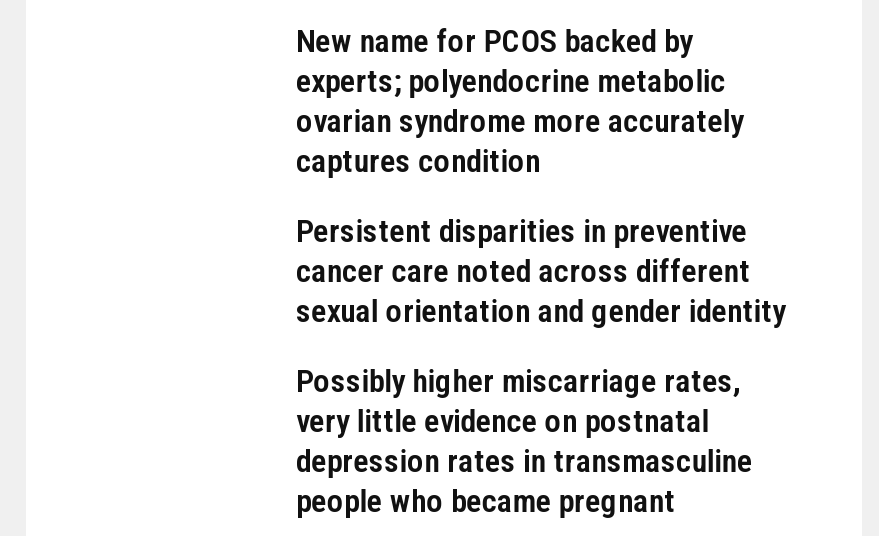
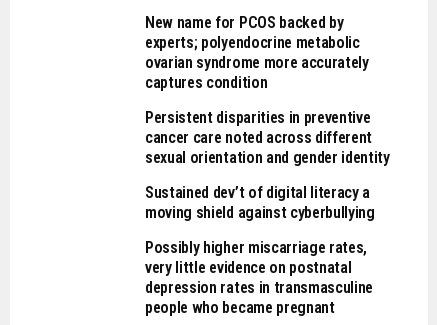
+ Sustained dev’t of digital literacy a
+ moving shield against cyberbullying
